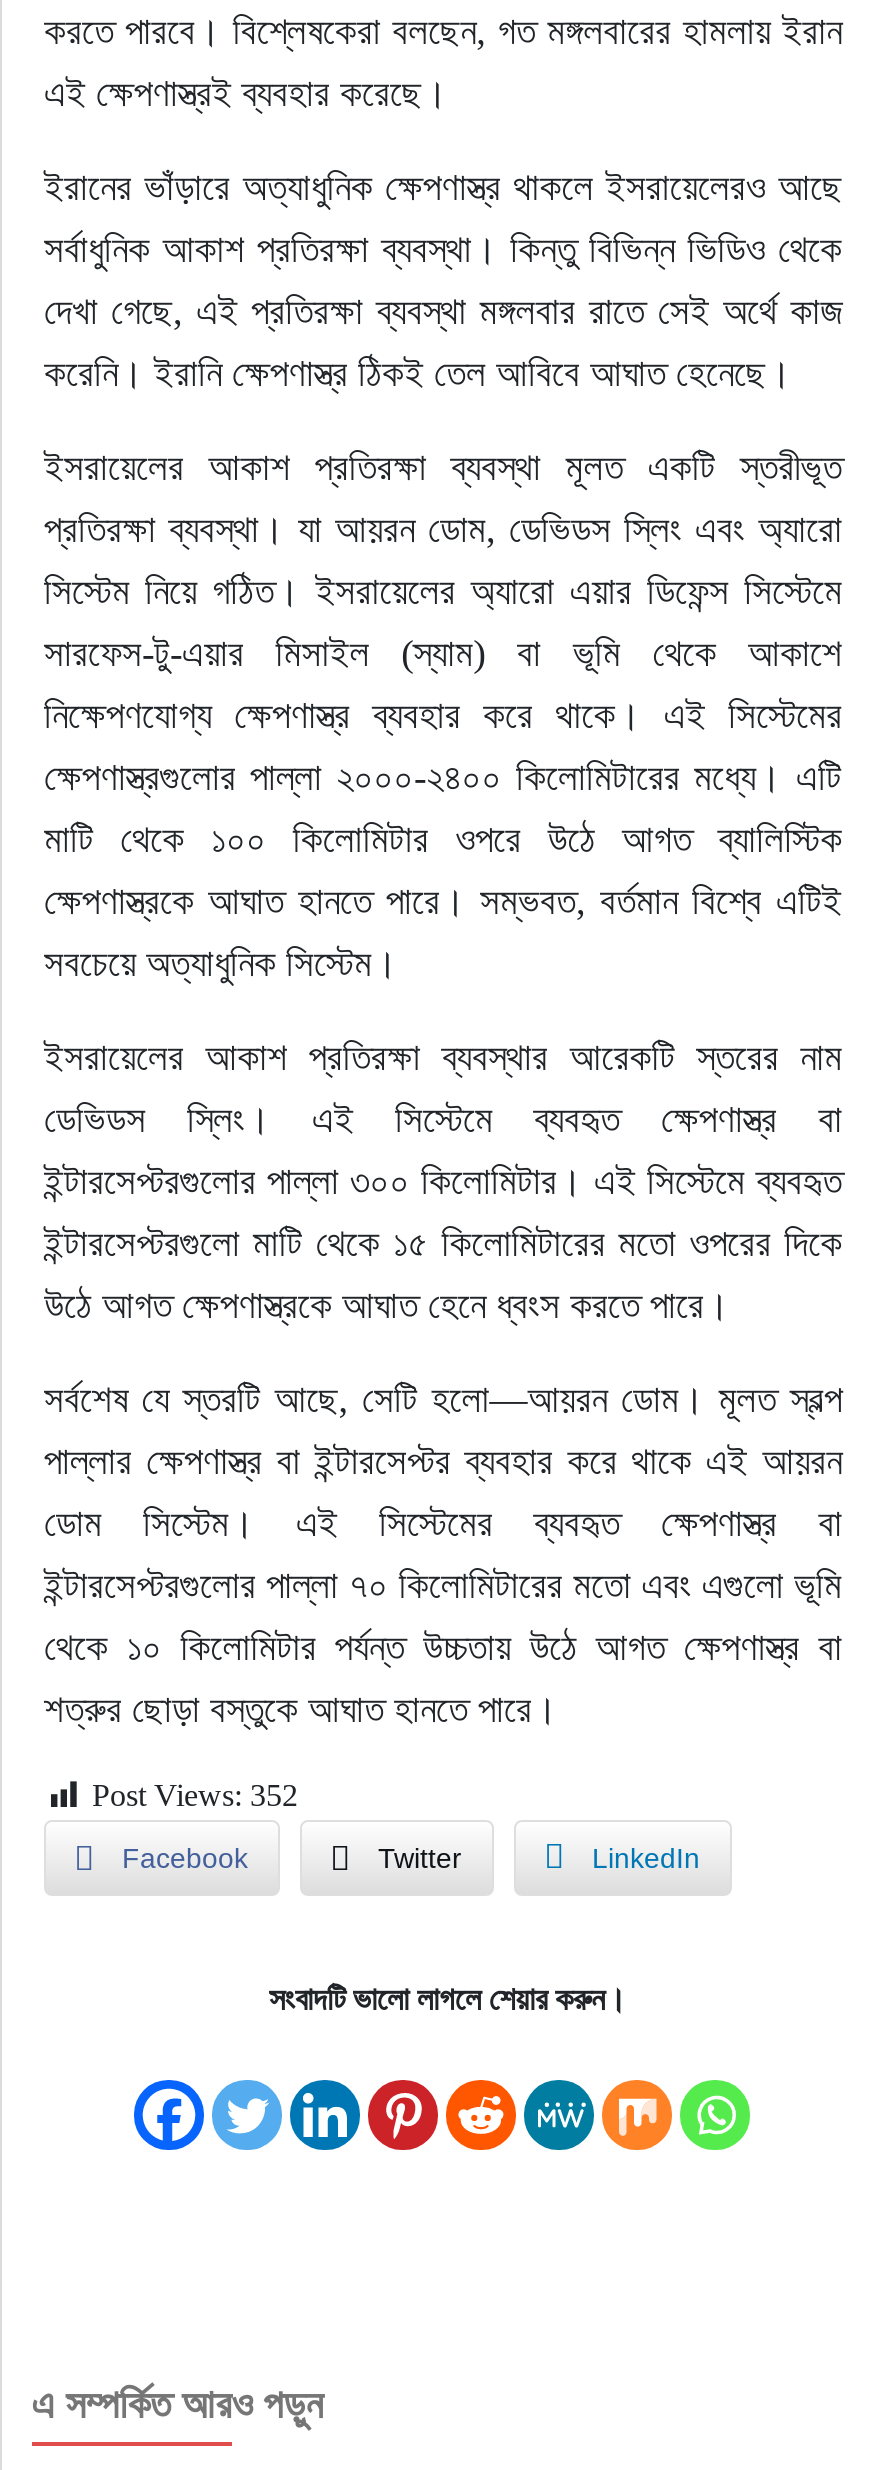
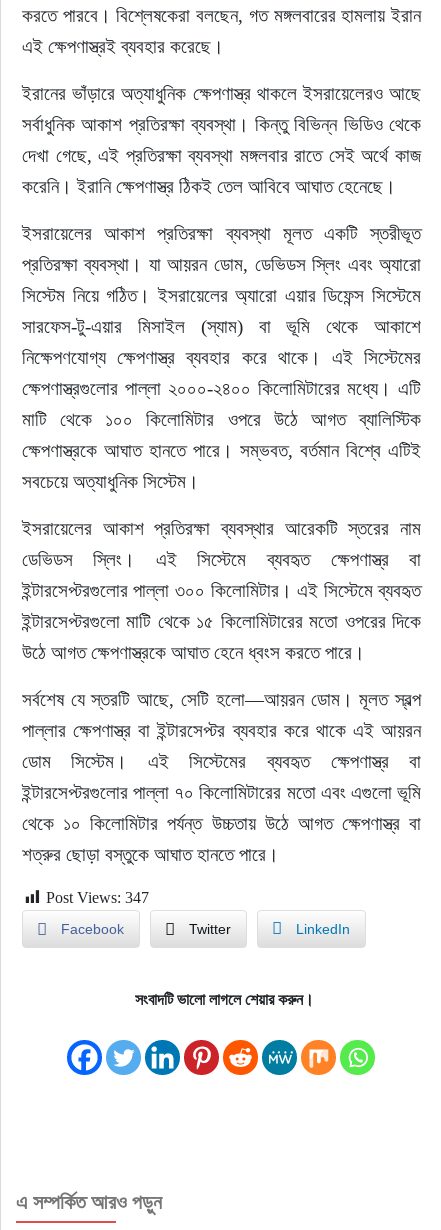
- Post Views: 352
+ Post Views: 347
